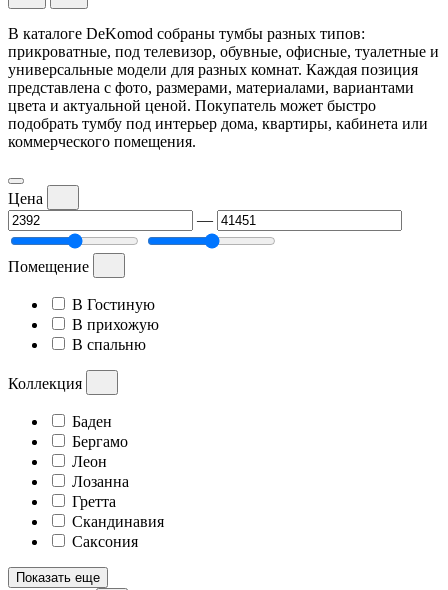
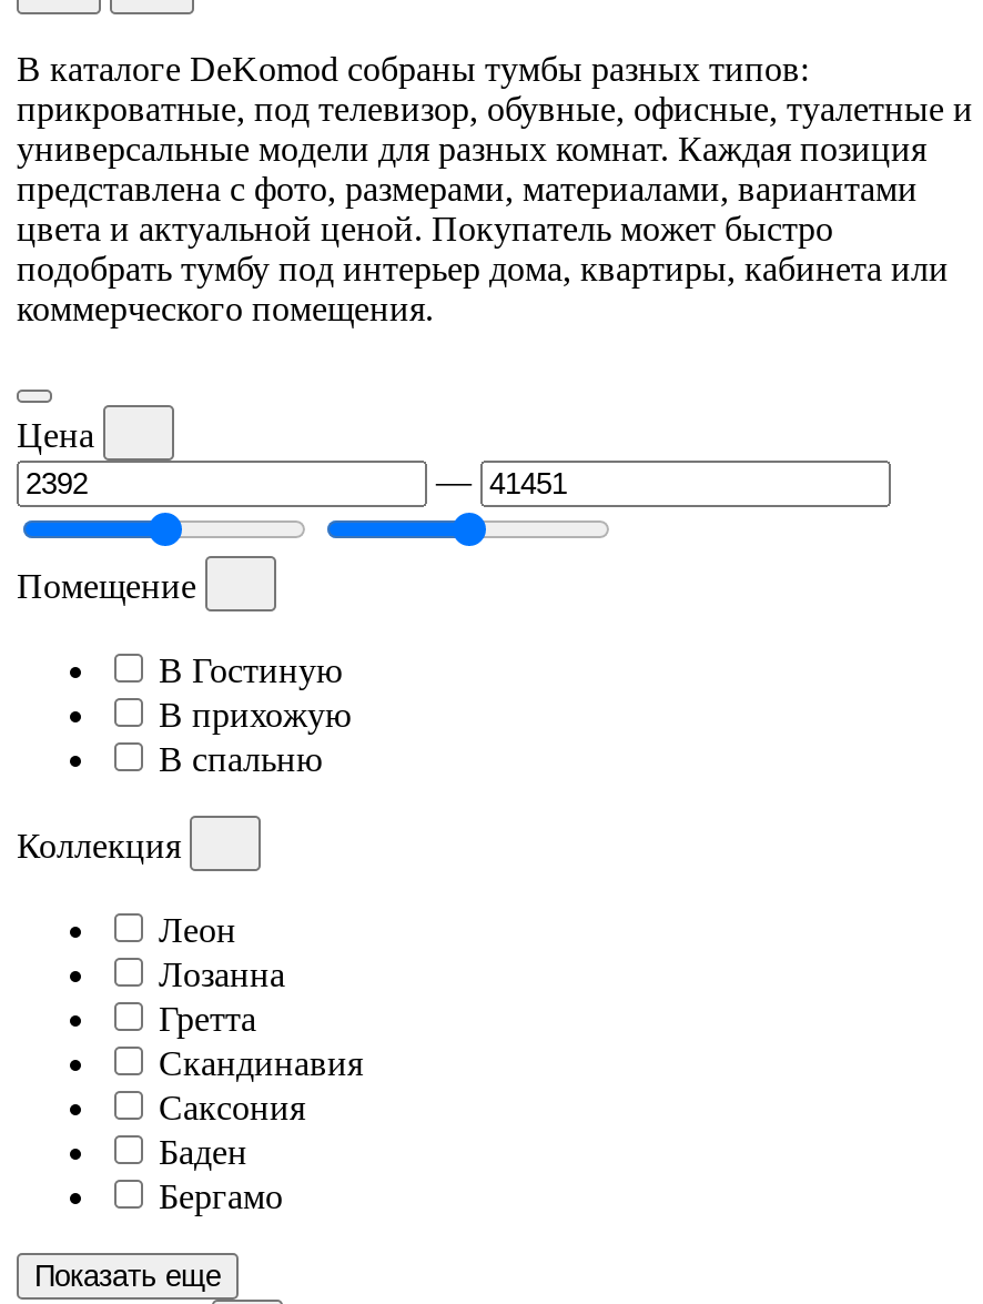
moved down: Баден | Бергамо

moved up: Леон | Лозанна | Гретта | Скандинавия | Саксония
